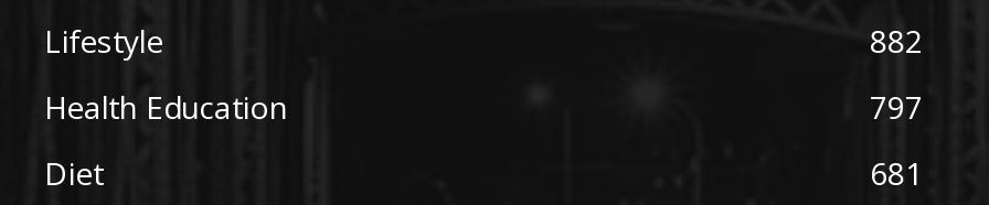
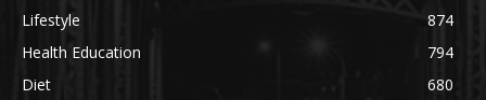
- 882
+ 874

- 797
+ 794

- 681
+ 680
